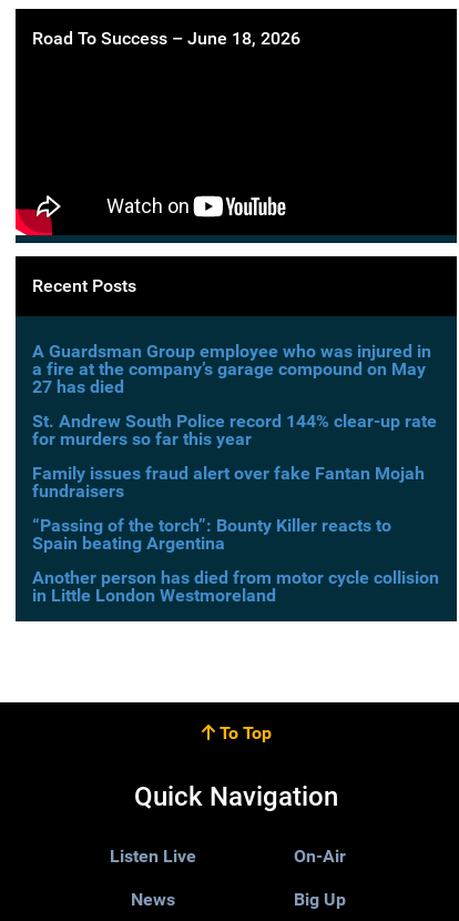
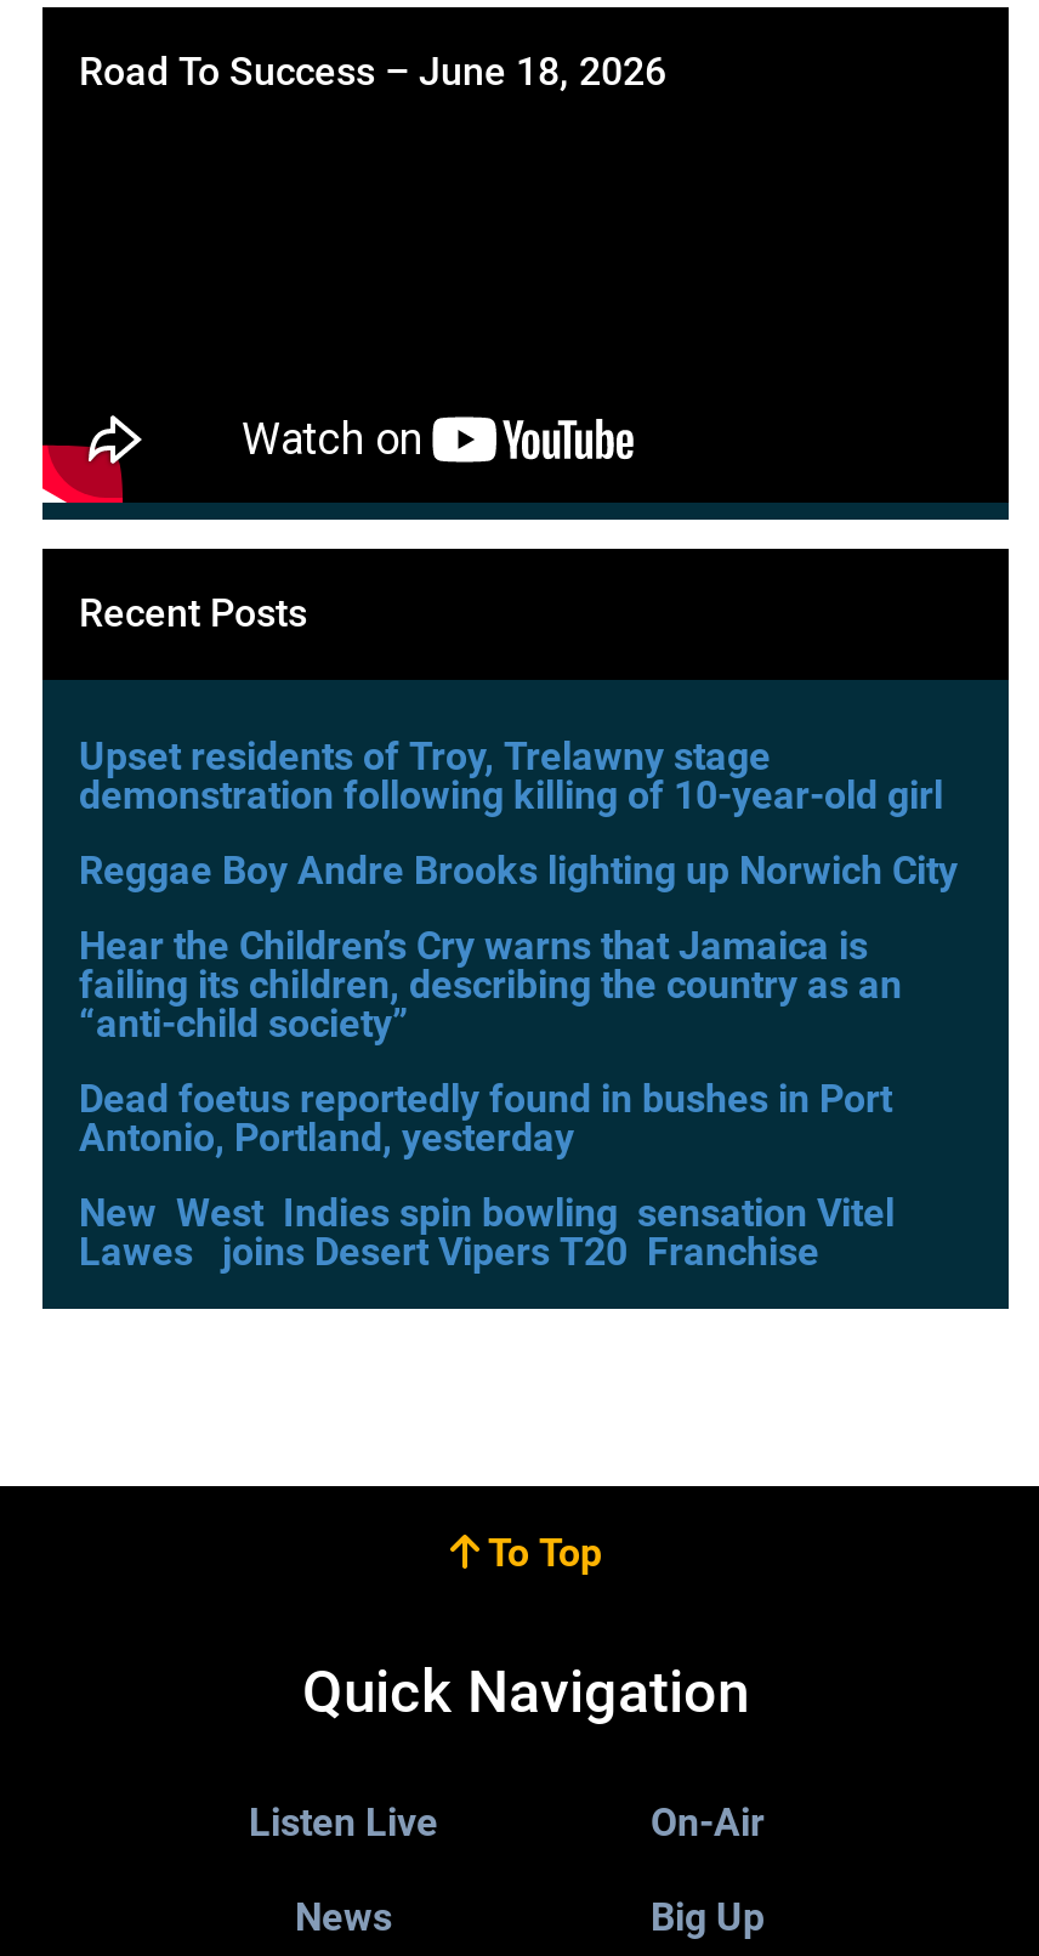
- A Guardsman Group employee who was injured in
- a fire at the company’s garage compound on May
- 27 has died
+ Upset residents of Troy, Trelawny stage
+ demonstration following killing of 10-year-old girl

- St. Andrew South Police record 144% clear-up rate
- for murders so far this year
+ Reggae Boy Andre Brooks lighting up Norwich City

- Family issues fraud alert over fake Fantan Mojah
- fundraisers
+ Hear the Children’s Cry warns that Jamaica is
+ failing its children, describing the country as an
+ “anti-child society”

- “Passing of the torch”: Bounty Killer reacts to
- Spain beating Argentina
+ Dead foetus reportedly found in bushes in Port
+ Antonio, Portland, yesterday

- Another person has died from motor cycle collision
- in Little London Westmoreland
+ New West Indies spin bowling sensation Vitel
+ Lawes joins Desert Vipers T20 Franchise
